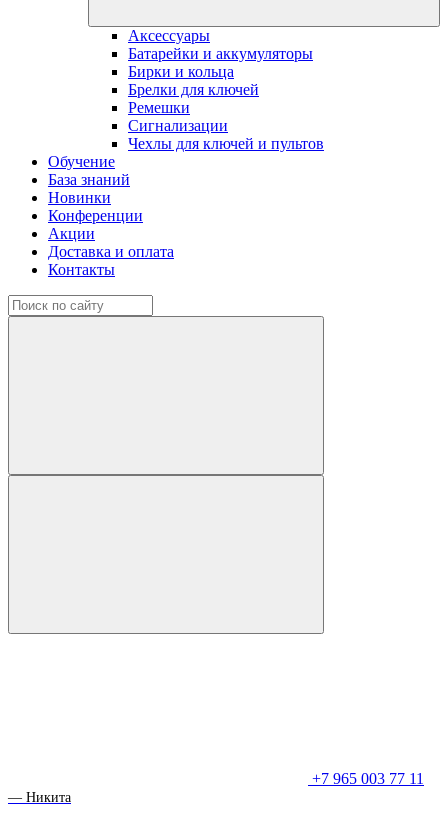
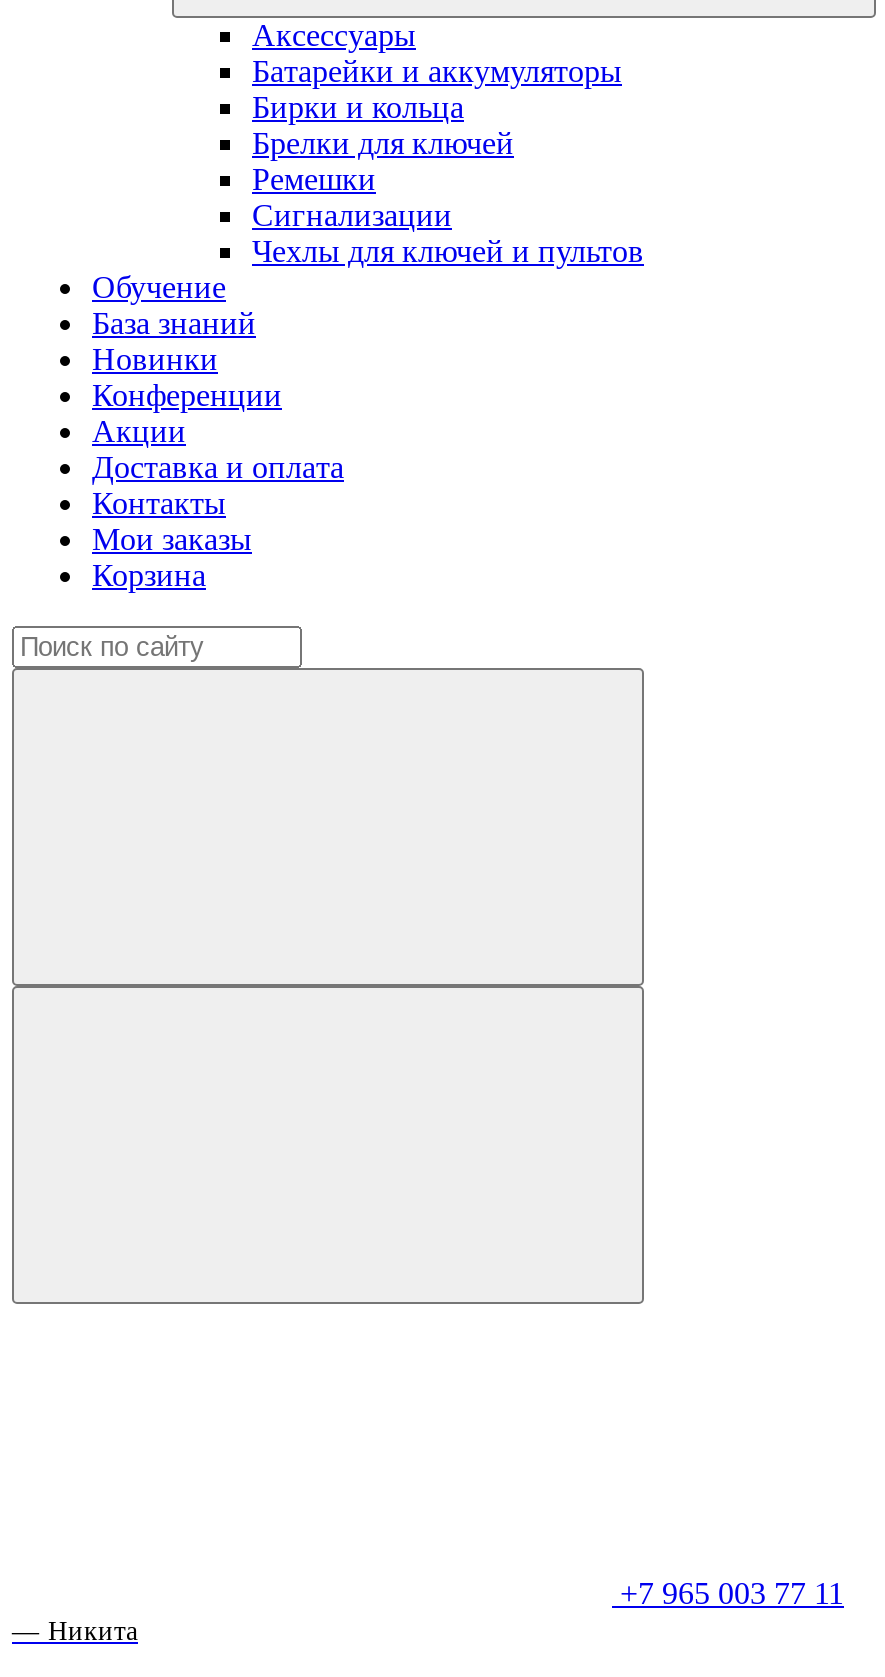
+ Мои заказы
+ Корзина
